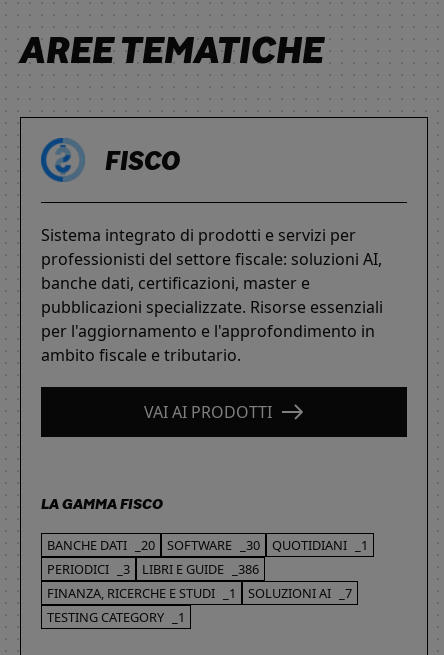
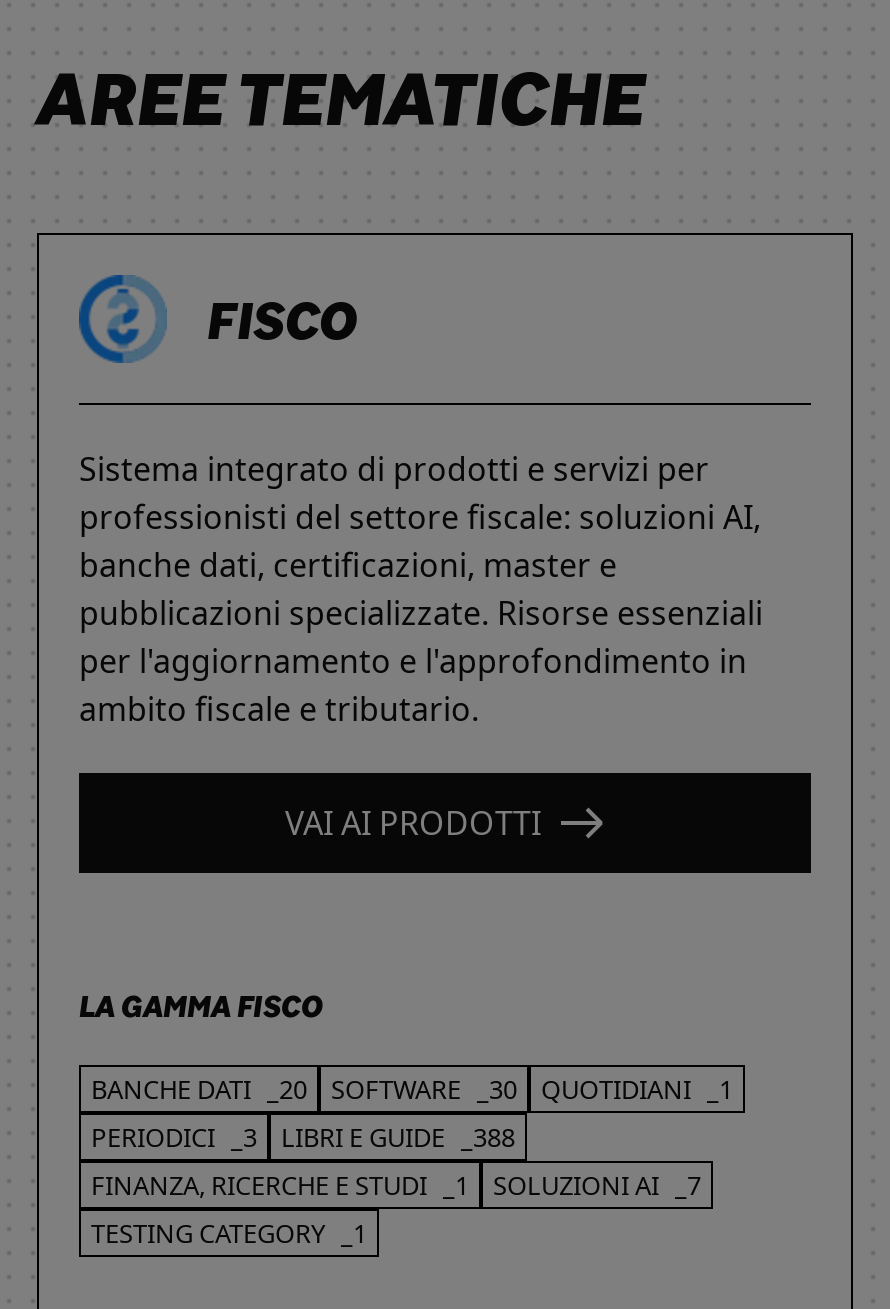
- PERIODICI _3 LIBRI E GUIDE _386
+ PERIODICI _3 LIBRI E GUIDE _388
